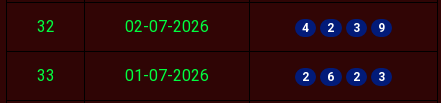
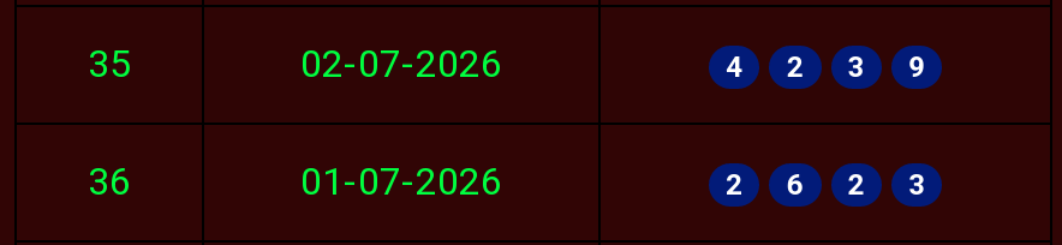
- 32
+ 35

- 33
+ 36
